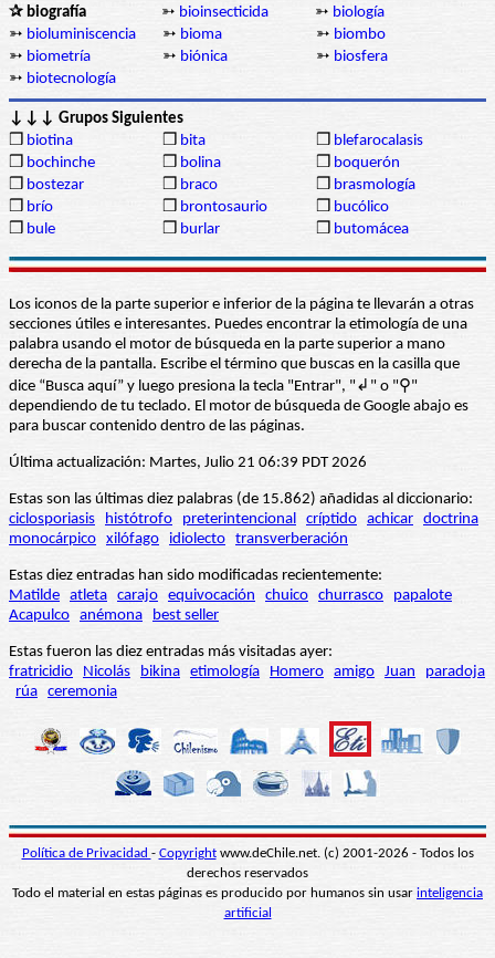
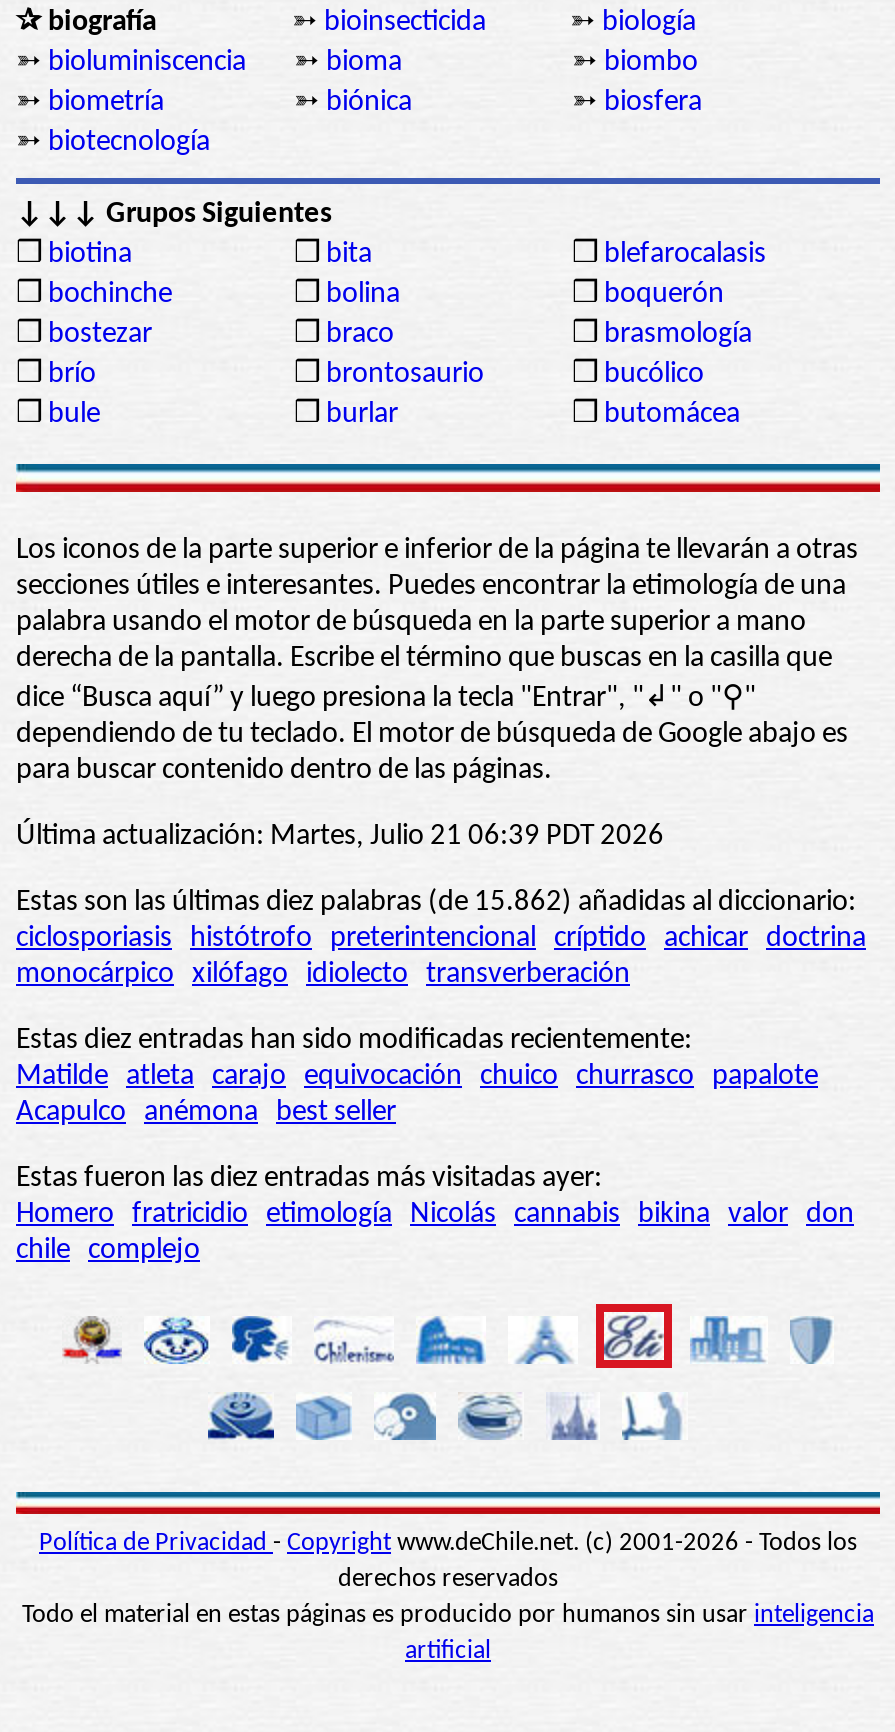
- fratricidio Nicolás bikina etimología Homero amigo Juan paradoja
- rúa ceremonia
+ Homero fratricidio etimología Nicolás cannabis bikina valor don
+ chile complejo
